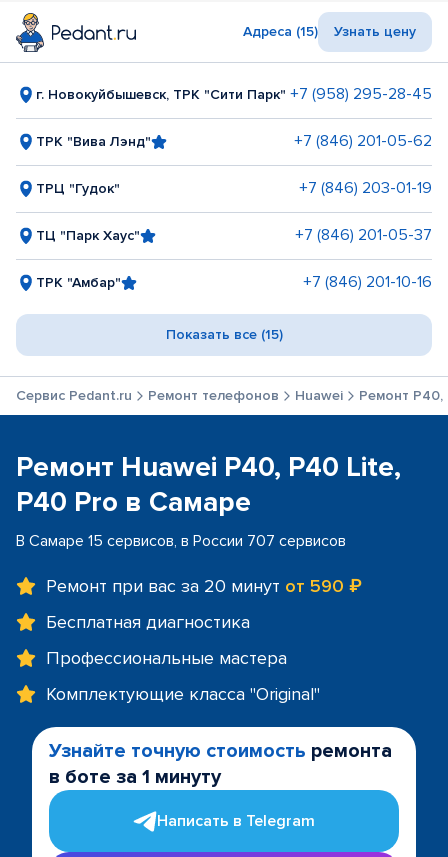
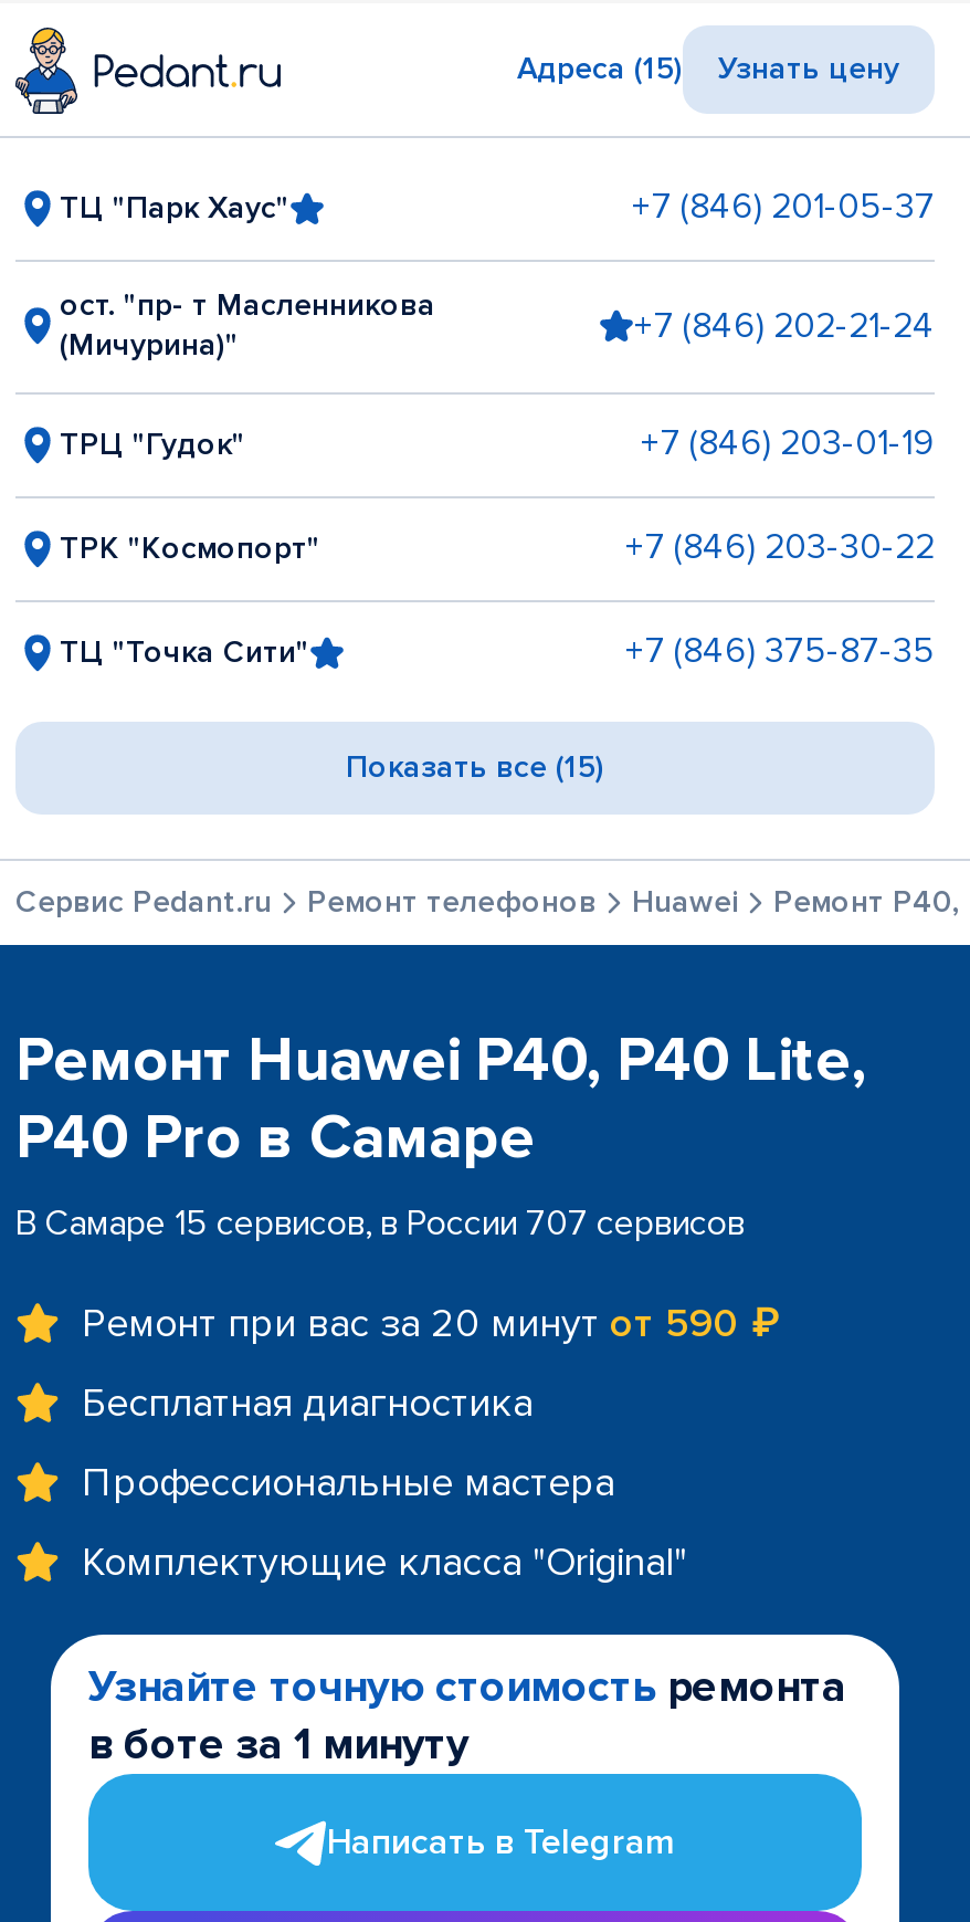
- г. Новокуйбышевск, ТРК "Сити Парк" +7 (958) 295-28-45
+ ТЦ "Парк Хаус"
+ +7 (846) 201-05-37

- ТРК "Вива Лэнд"
- +7 (846) 201-05-62
+ ост. "пр- т Масленникова
+ (Мичурина)"
+ +7 (846) 202-21-24

- ТЦ "Парк Хаус"
- +7 (846) 201-05-37
+ ТРК "Космопорт"
+ +7 (846) 203-30-22

- ТРК "Амбар"
- +7 (846) 201-10-16
+ ТЦ "Точка Сити"
+ +7 (846) 375-87-35
